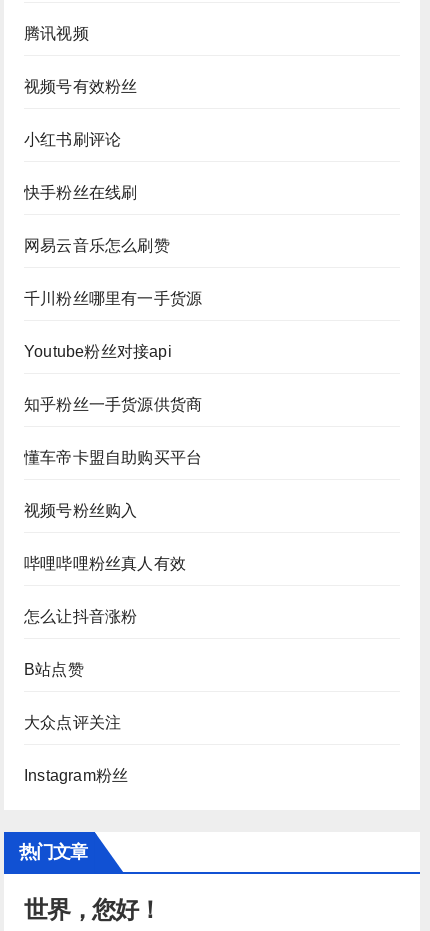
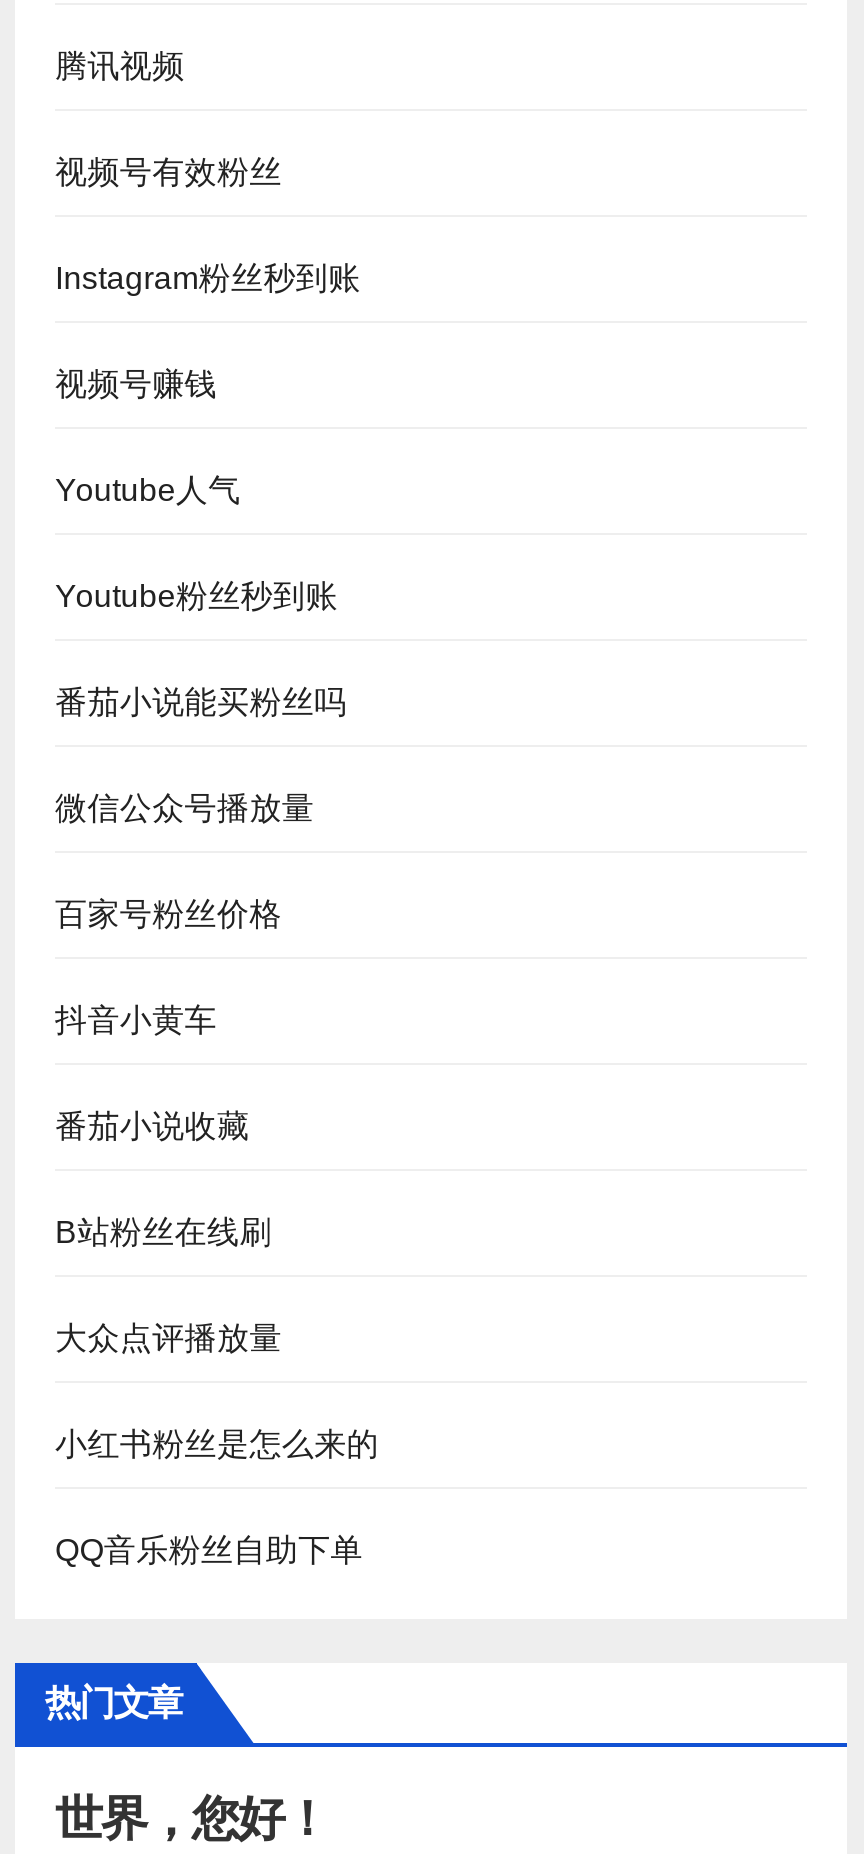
- 小红书刷评论
+ Instagram粉丝秒到账

- 快手粉丝在线刷
+ 视频号赚钱

- 网易云音乐怎么刷赞
+ Youtube人气

- 千川粉丝哪里有一手货源
+ Youtube粉丝秒到账

- Youtube粉丝对接api
+ 番茄小说能买粉丝吗

- 知乎粉丝一手货源供货商
+ 微信公众号播放量

- 懂车帝卡盟自助购买平台
+ 百家号粉丝价格

- 视频号粉丝购入
+ 抖音小黄车

- 哔哩哔哩粉丝真人有效
+ 番茄小说收藏

- 怎么让抖音涨粉
+ B站粉丝在线刷

- B站点赞
+ 大众点评播放量

- 大众点评关注
+ 小红书粉丝是怎么来的

- Instagram粉丝
+ QQ音乐粉丝自助下单
